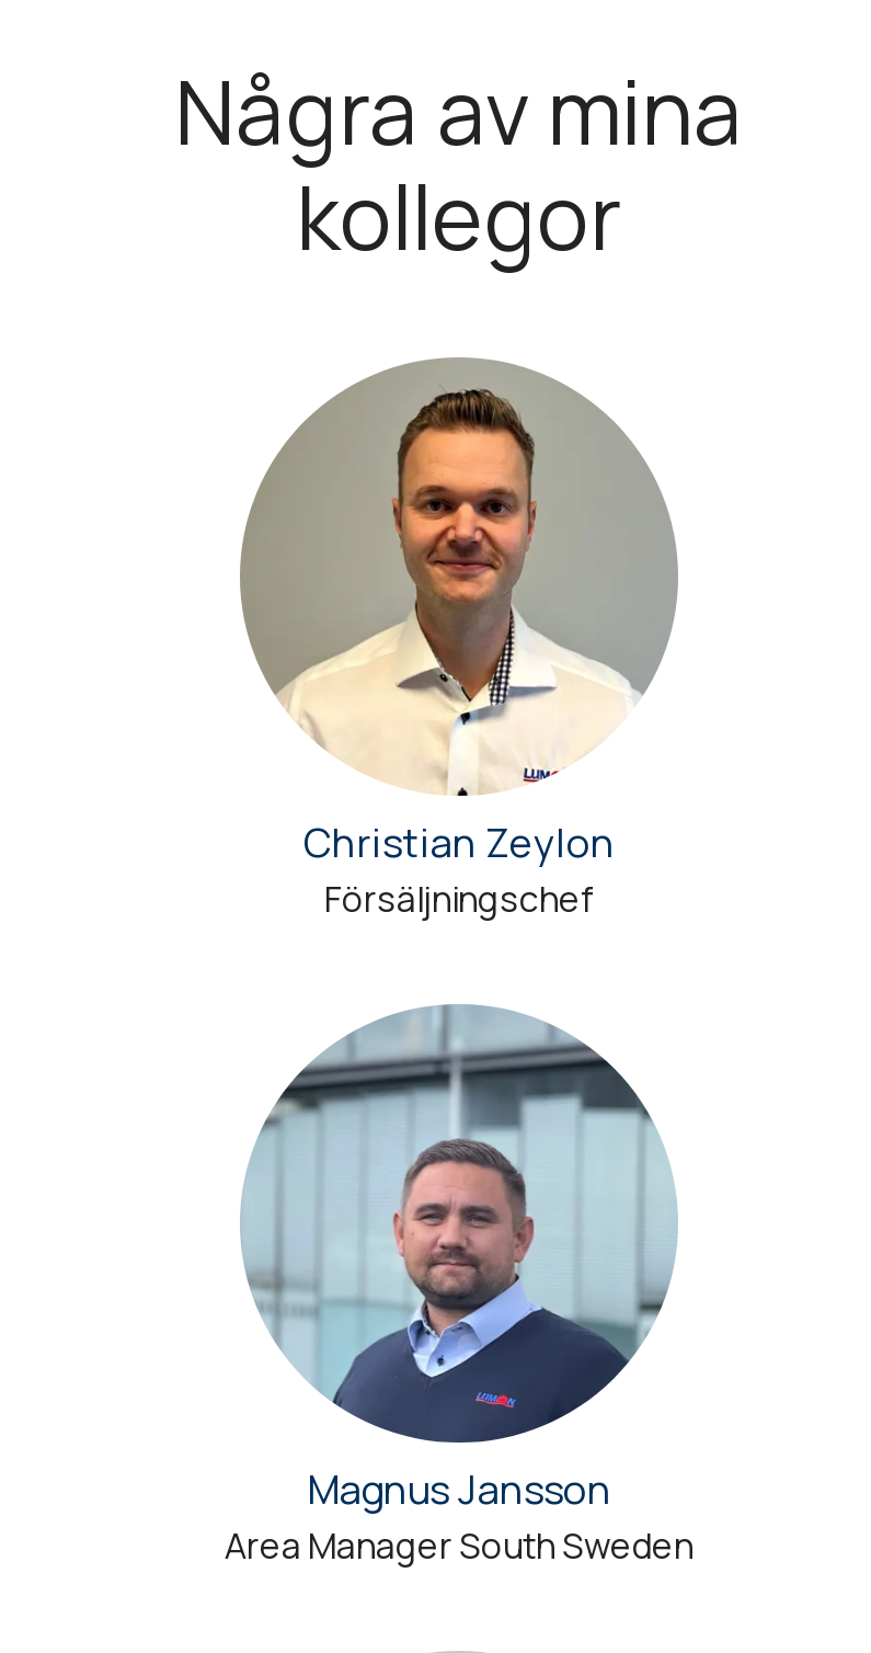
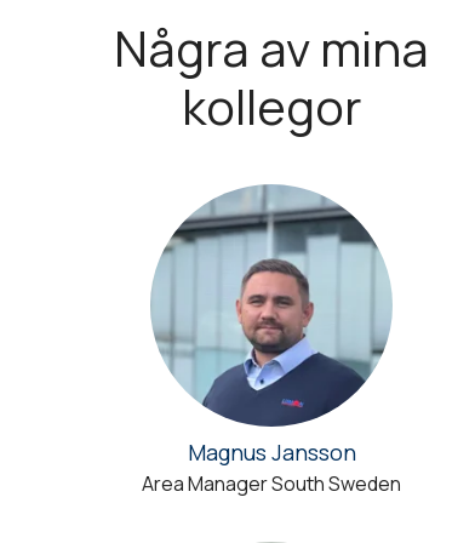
- [image]
- Christian Zeylon
- Försäljningschef
